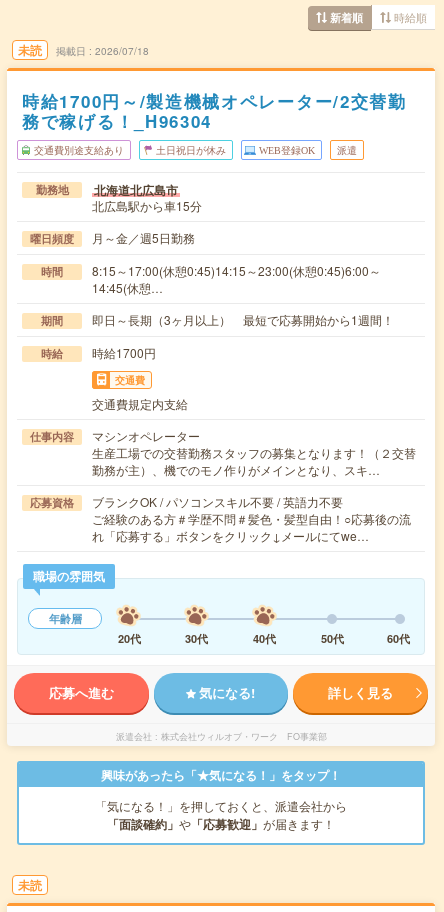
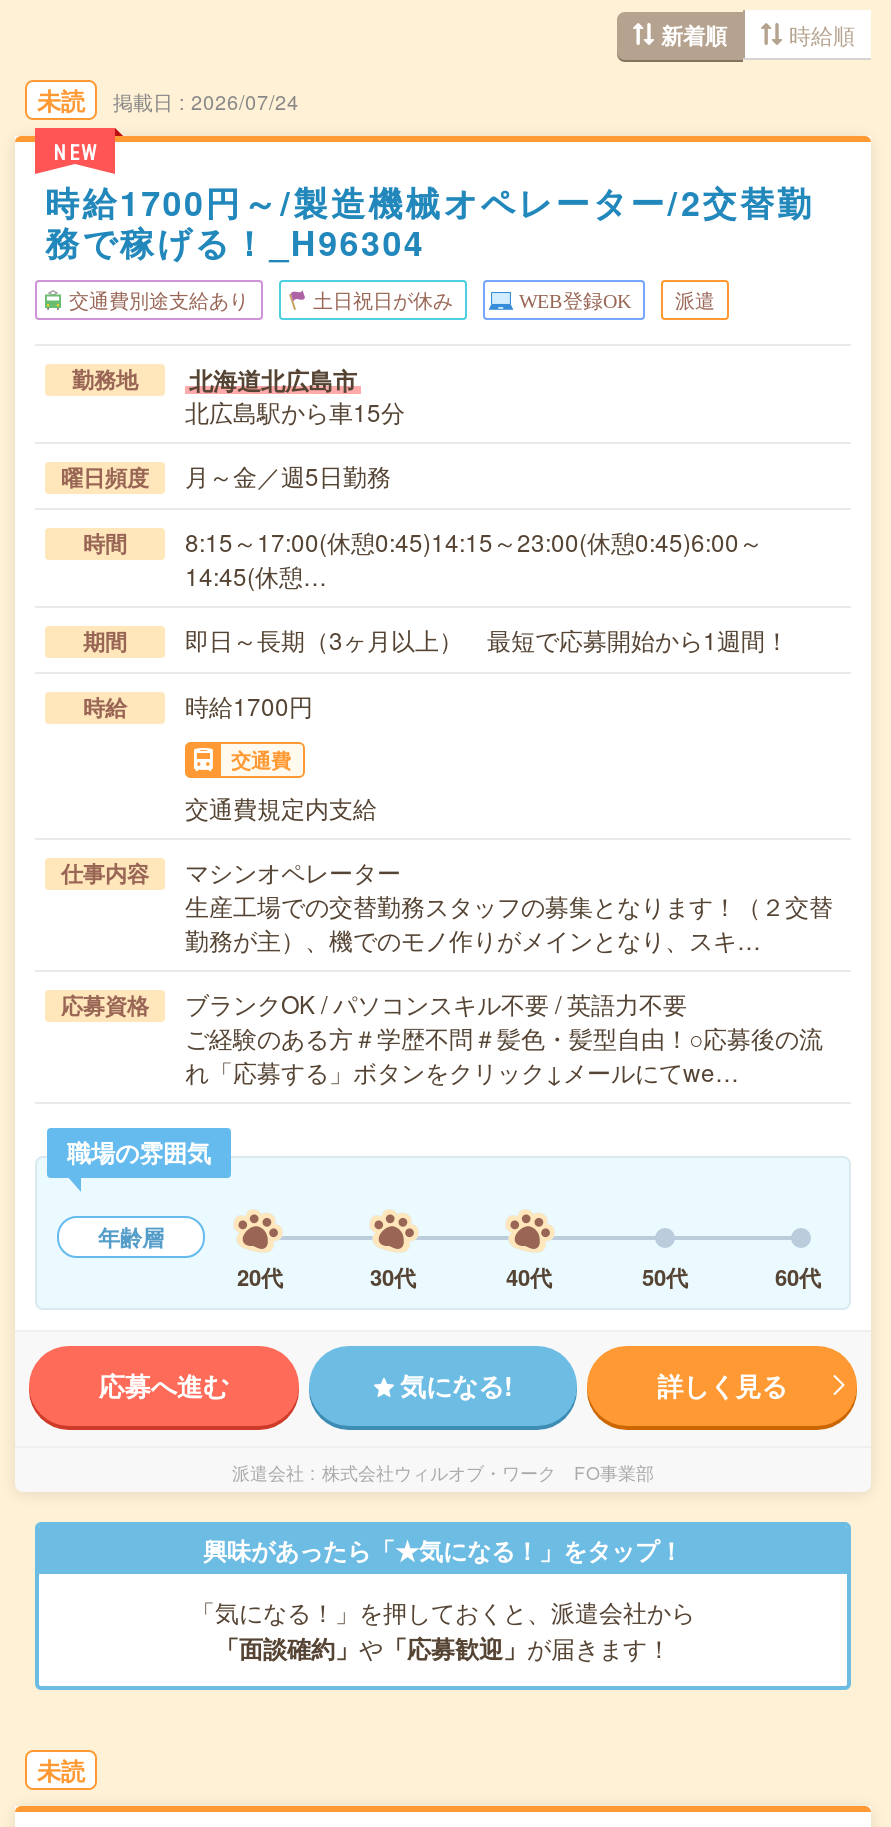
- 2026/07/18
+ 2026/07/24

+ NEW
